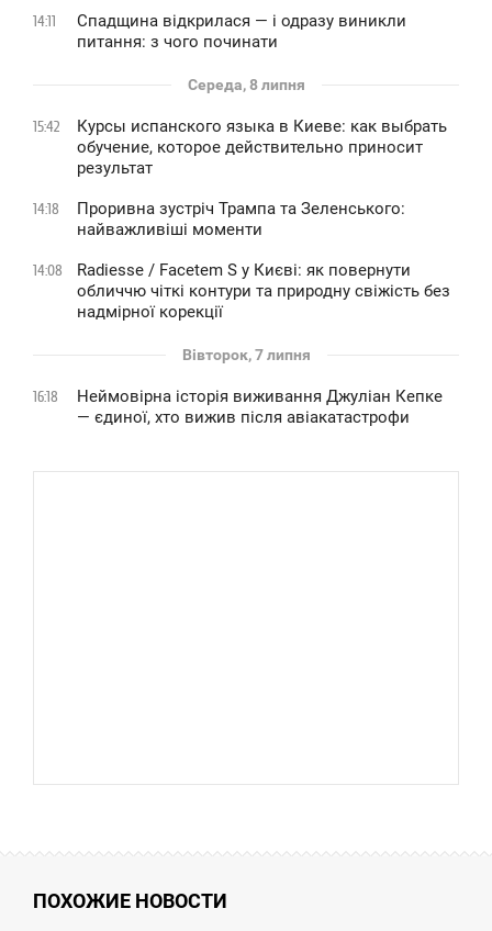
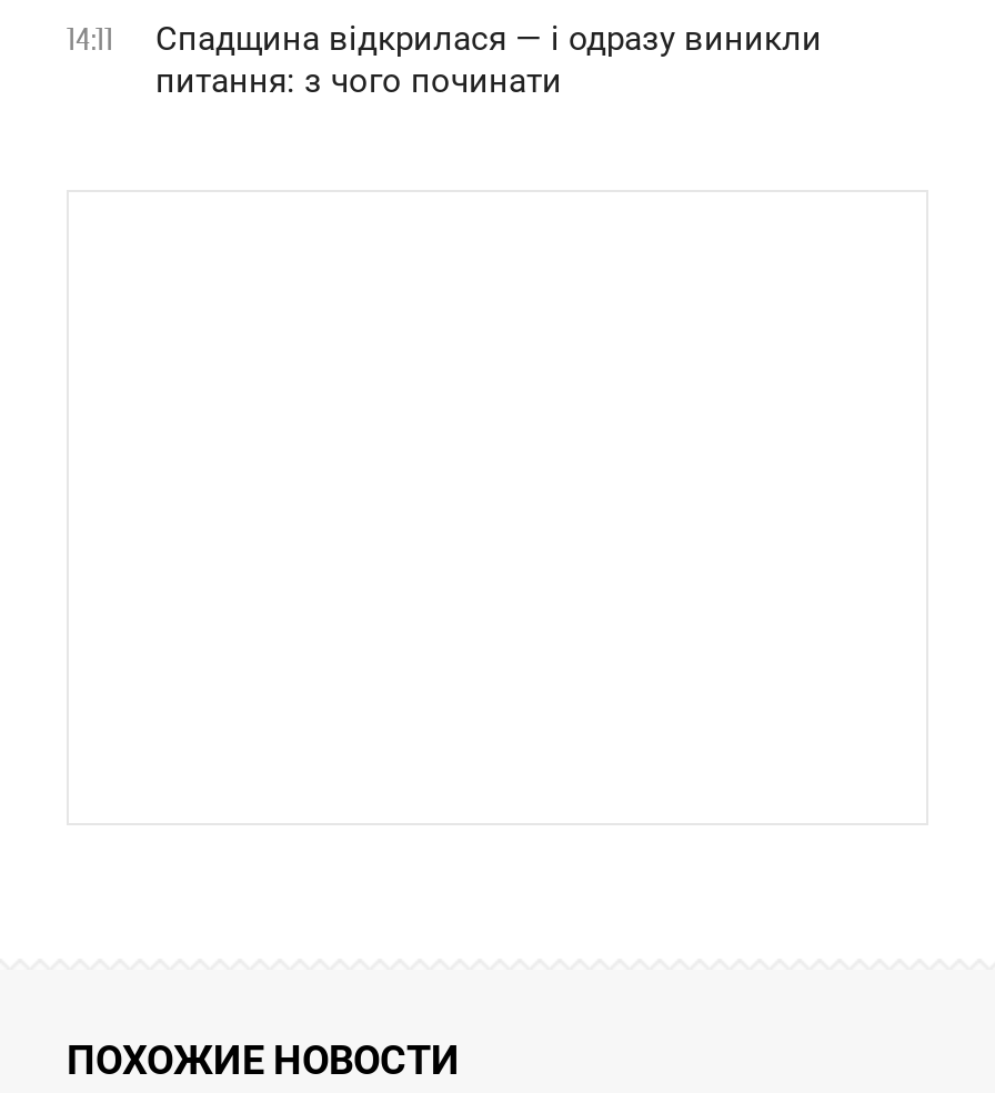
- Середа, 8 липня
- 15:42
- Курсы испанского языка в Киеве: как выбрать
- обучение, которое действительно приносит
- результат
- 14:18
- Проривна зустріч Трампа та Зеленського:
- найважливіші моменти
- 14:08
- Radiesse / Facetem S у Києві: як повернути
- обличчю чіткі контури та природну свіжість без
- надмірної корекції
- Вівторок, 7 липня
- 16:18
- Неймовірна історія виживання Джуліан Кепке
- — єдиної, хто вижив після авіакатастрофи
